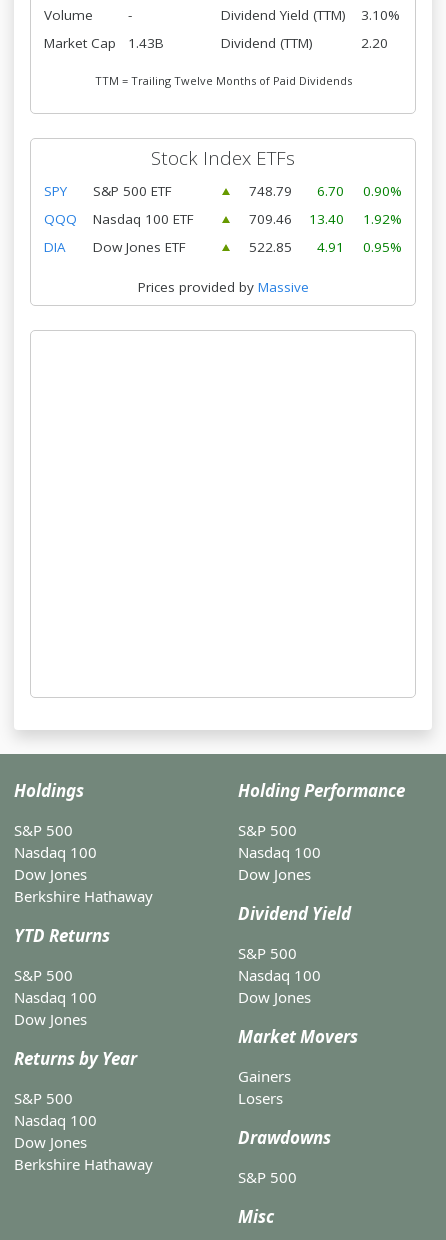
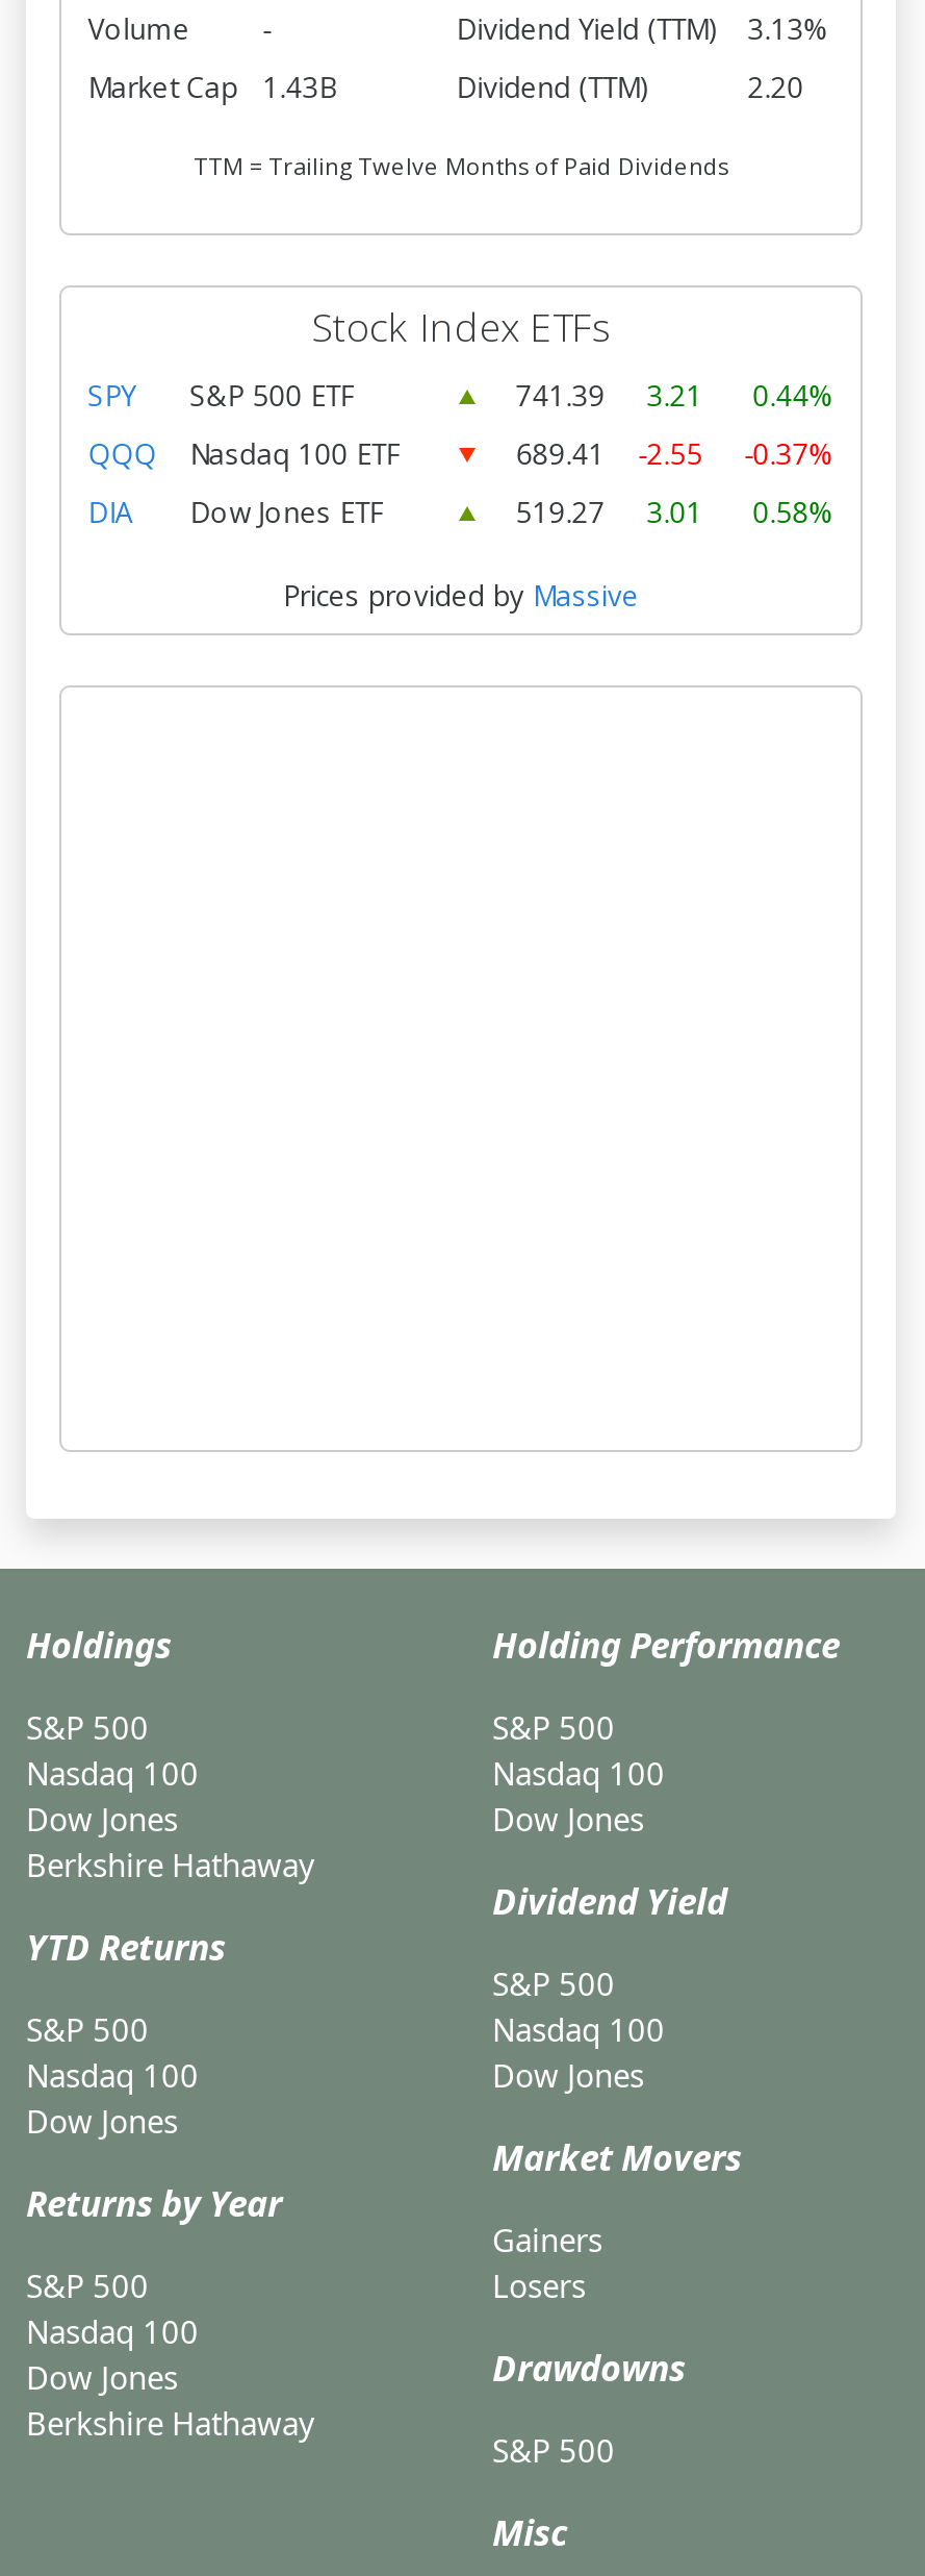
- Dividend Yield (TTM) 3.10%
+ Dividend Yield (TTM) 3.13%

- 748.79
+ 741.39

- 6.70
+ 3.21

- 0.90%
+ 0.44%

- 709.46
+ 689.41

- 13.40
+ -2.55

- 1.92%
+ -0.37%

- 522.85
+ 519.27

- 4.91
+ 3.01

- 0.95%
+ 0.58%
